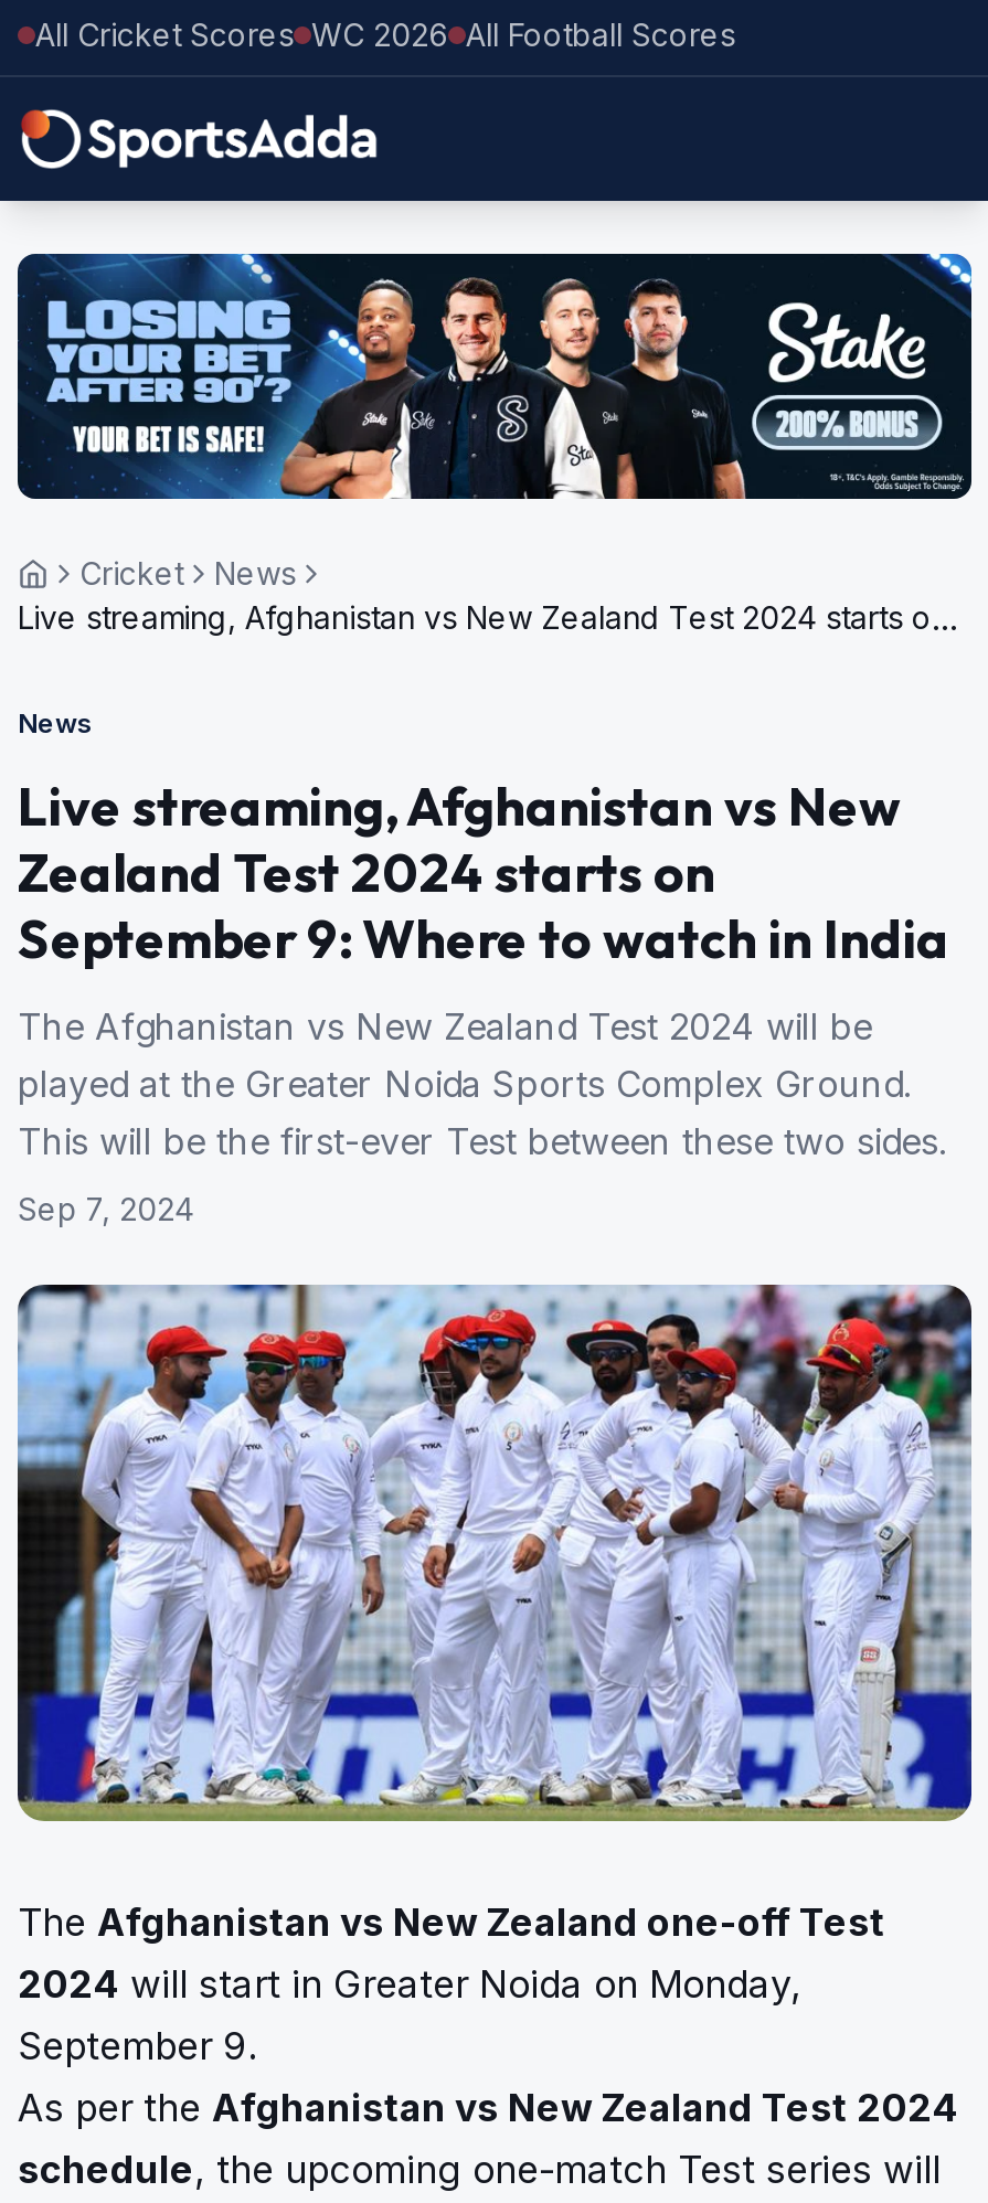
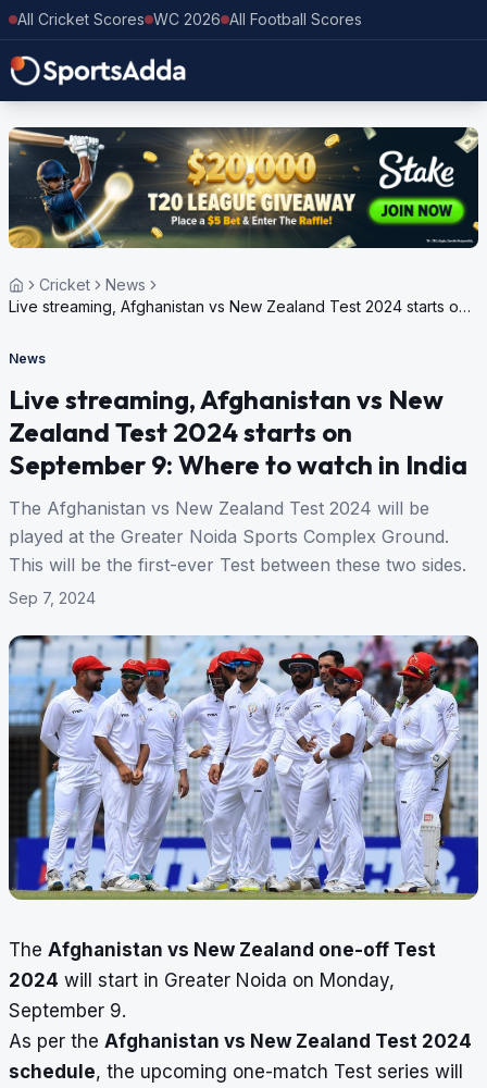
- [image]
+ [image]
